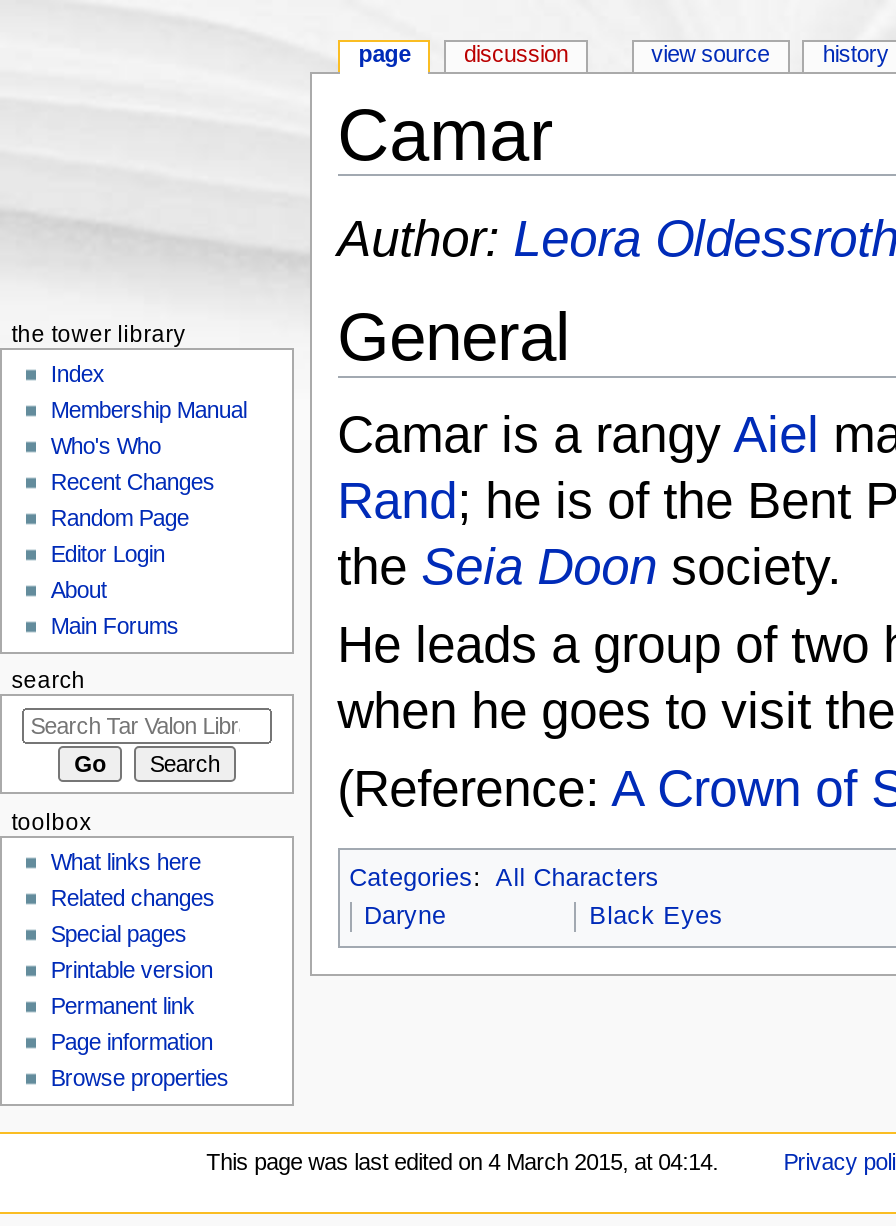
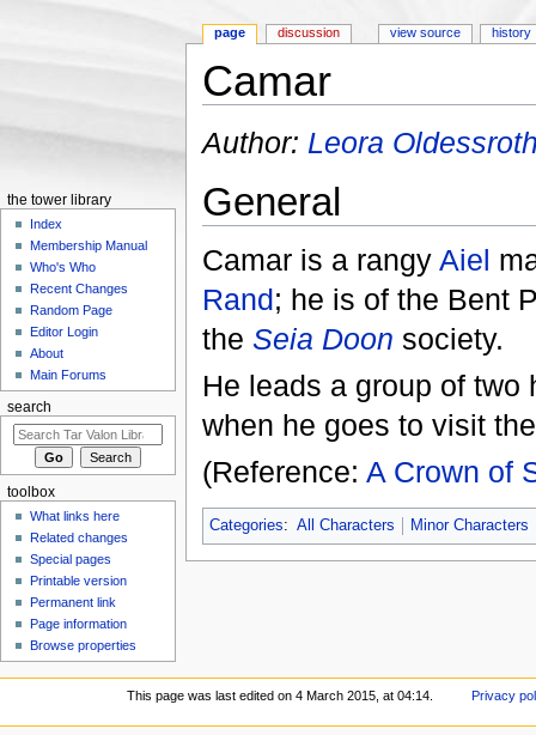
- Daryne
- Black Eyes
+ Minor Characters
